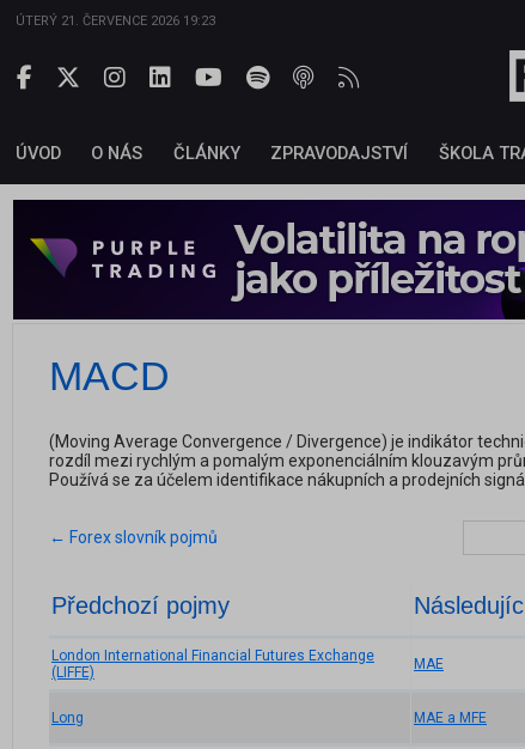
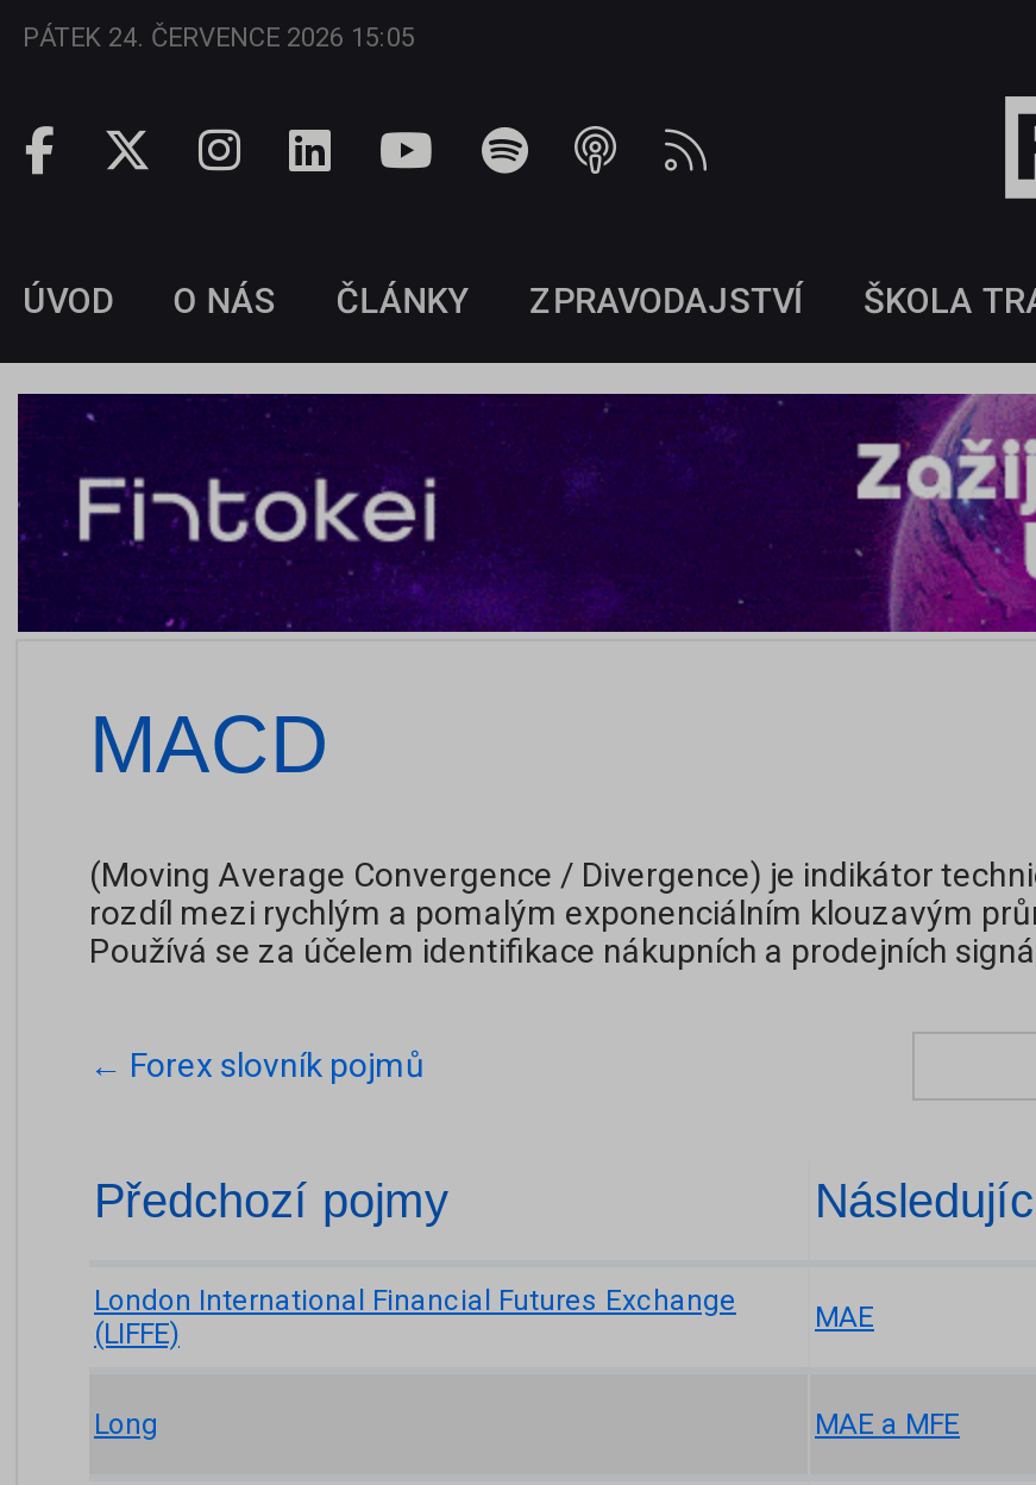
- ÚTERÝ 21. ČERVENCE 2026 19:23
+ PÁTEK 24. ČERVENCE 2026 15:05

- [image]
+ [image]
